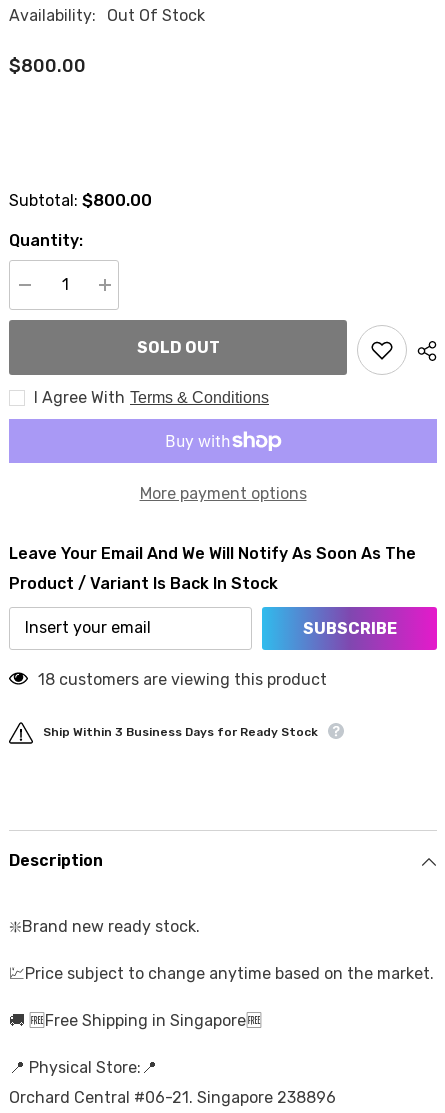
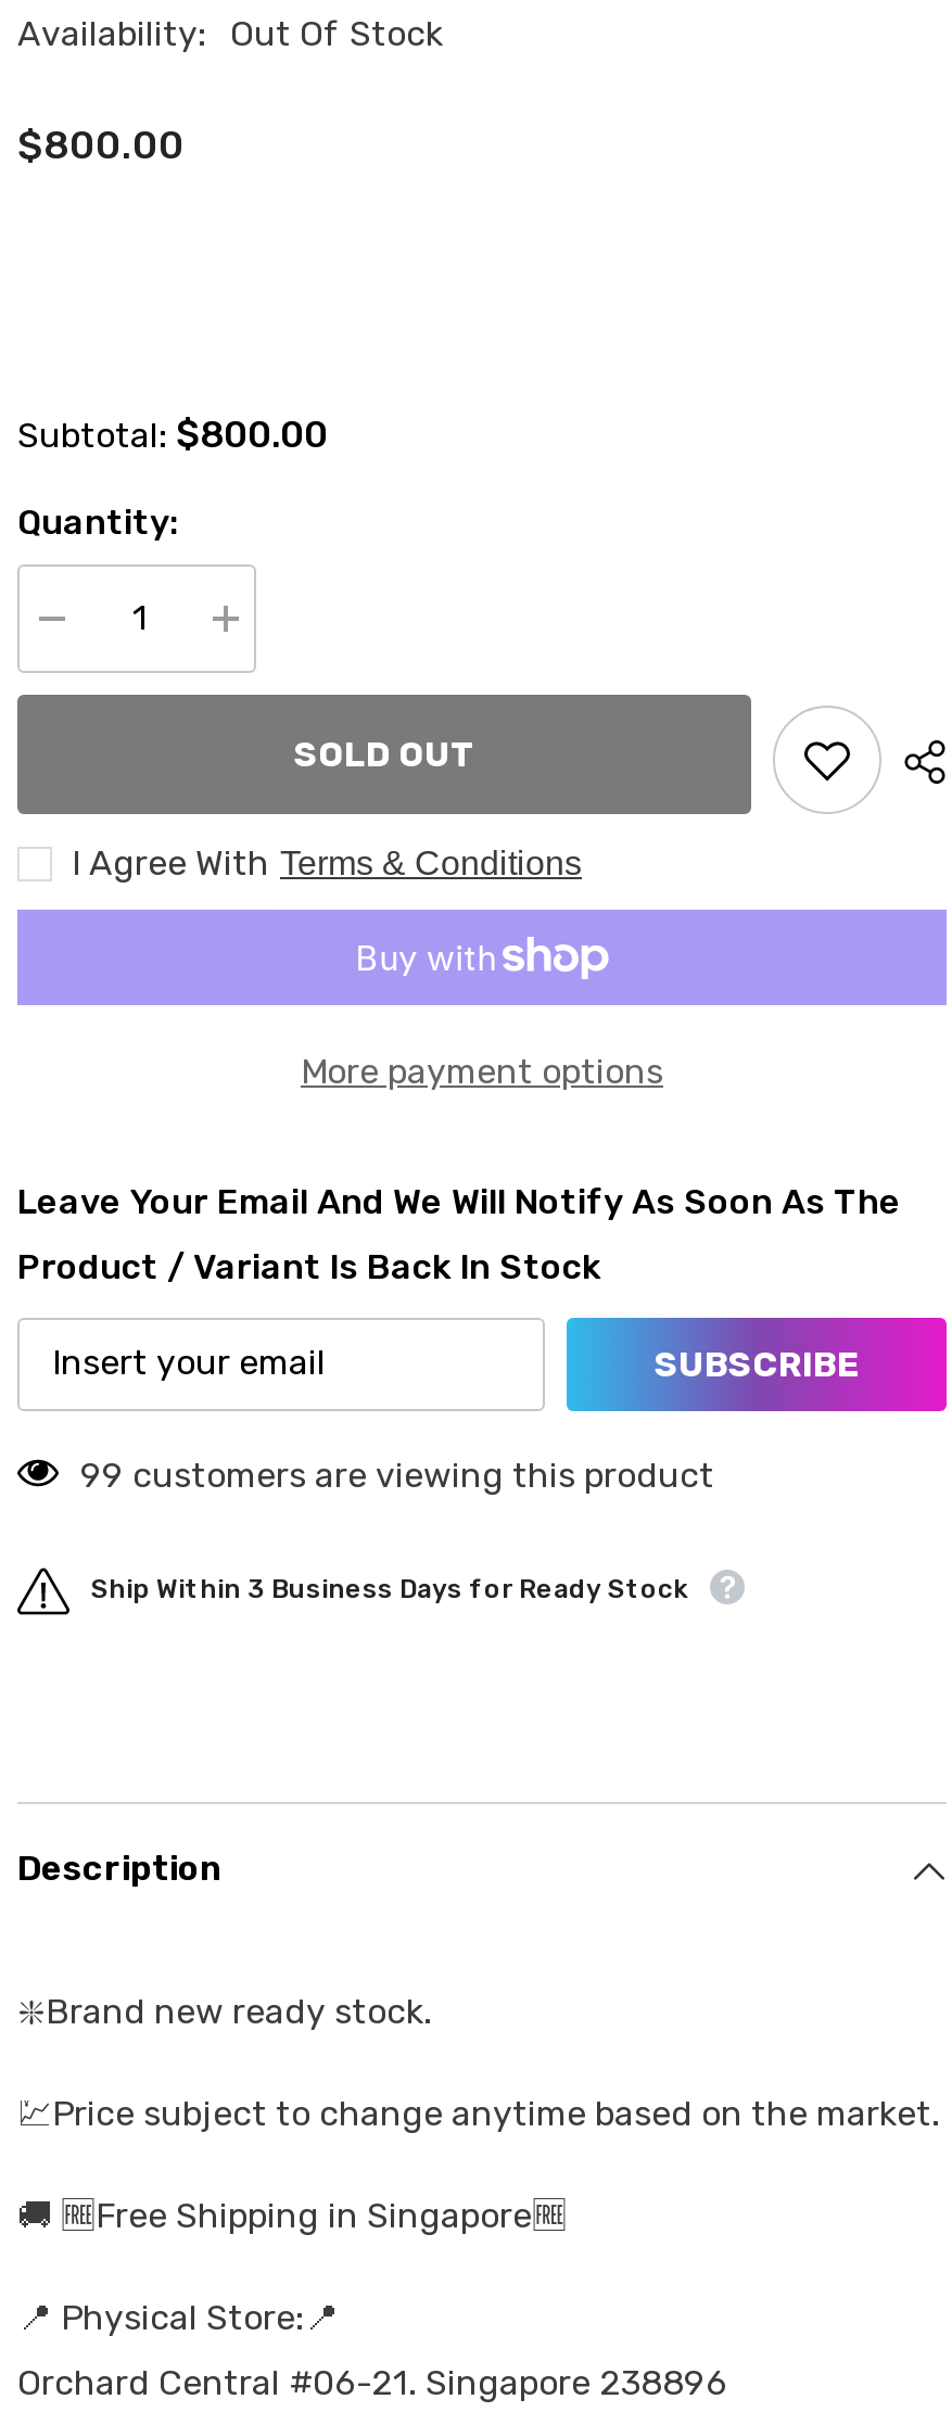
- 18 customers are viewing this product
+ 99 customers are viewing this product
